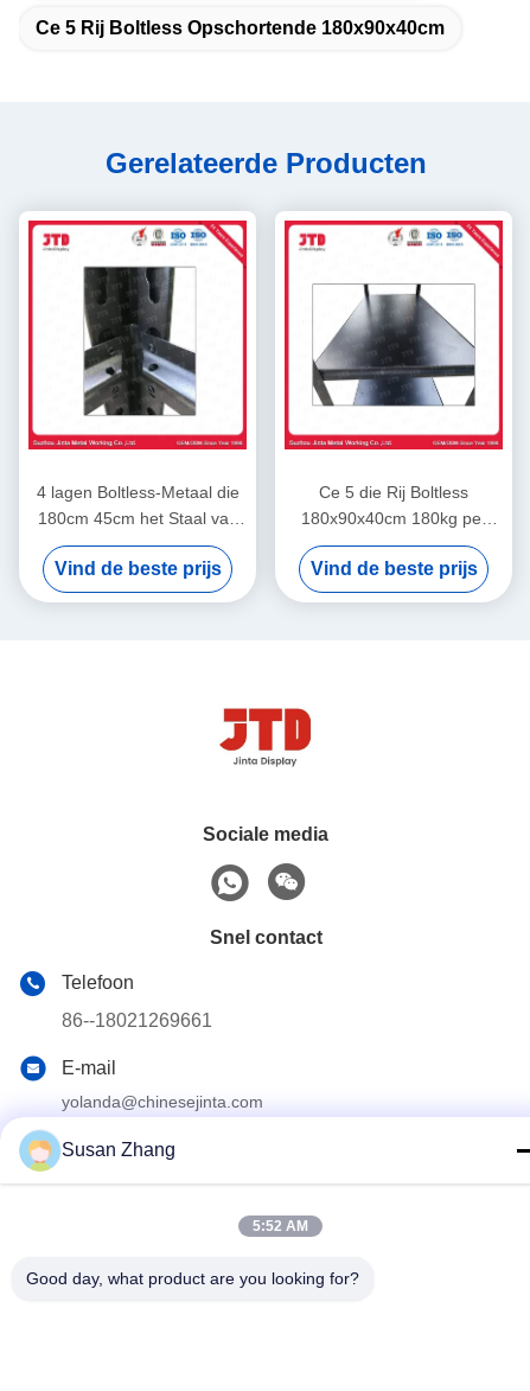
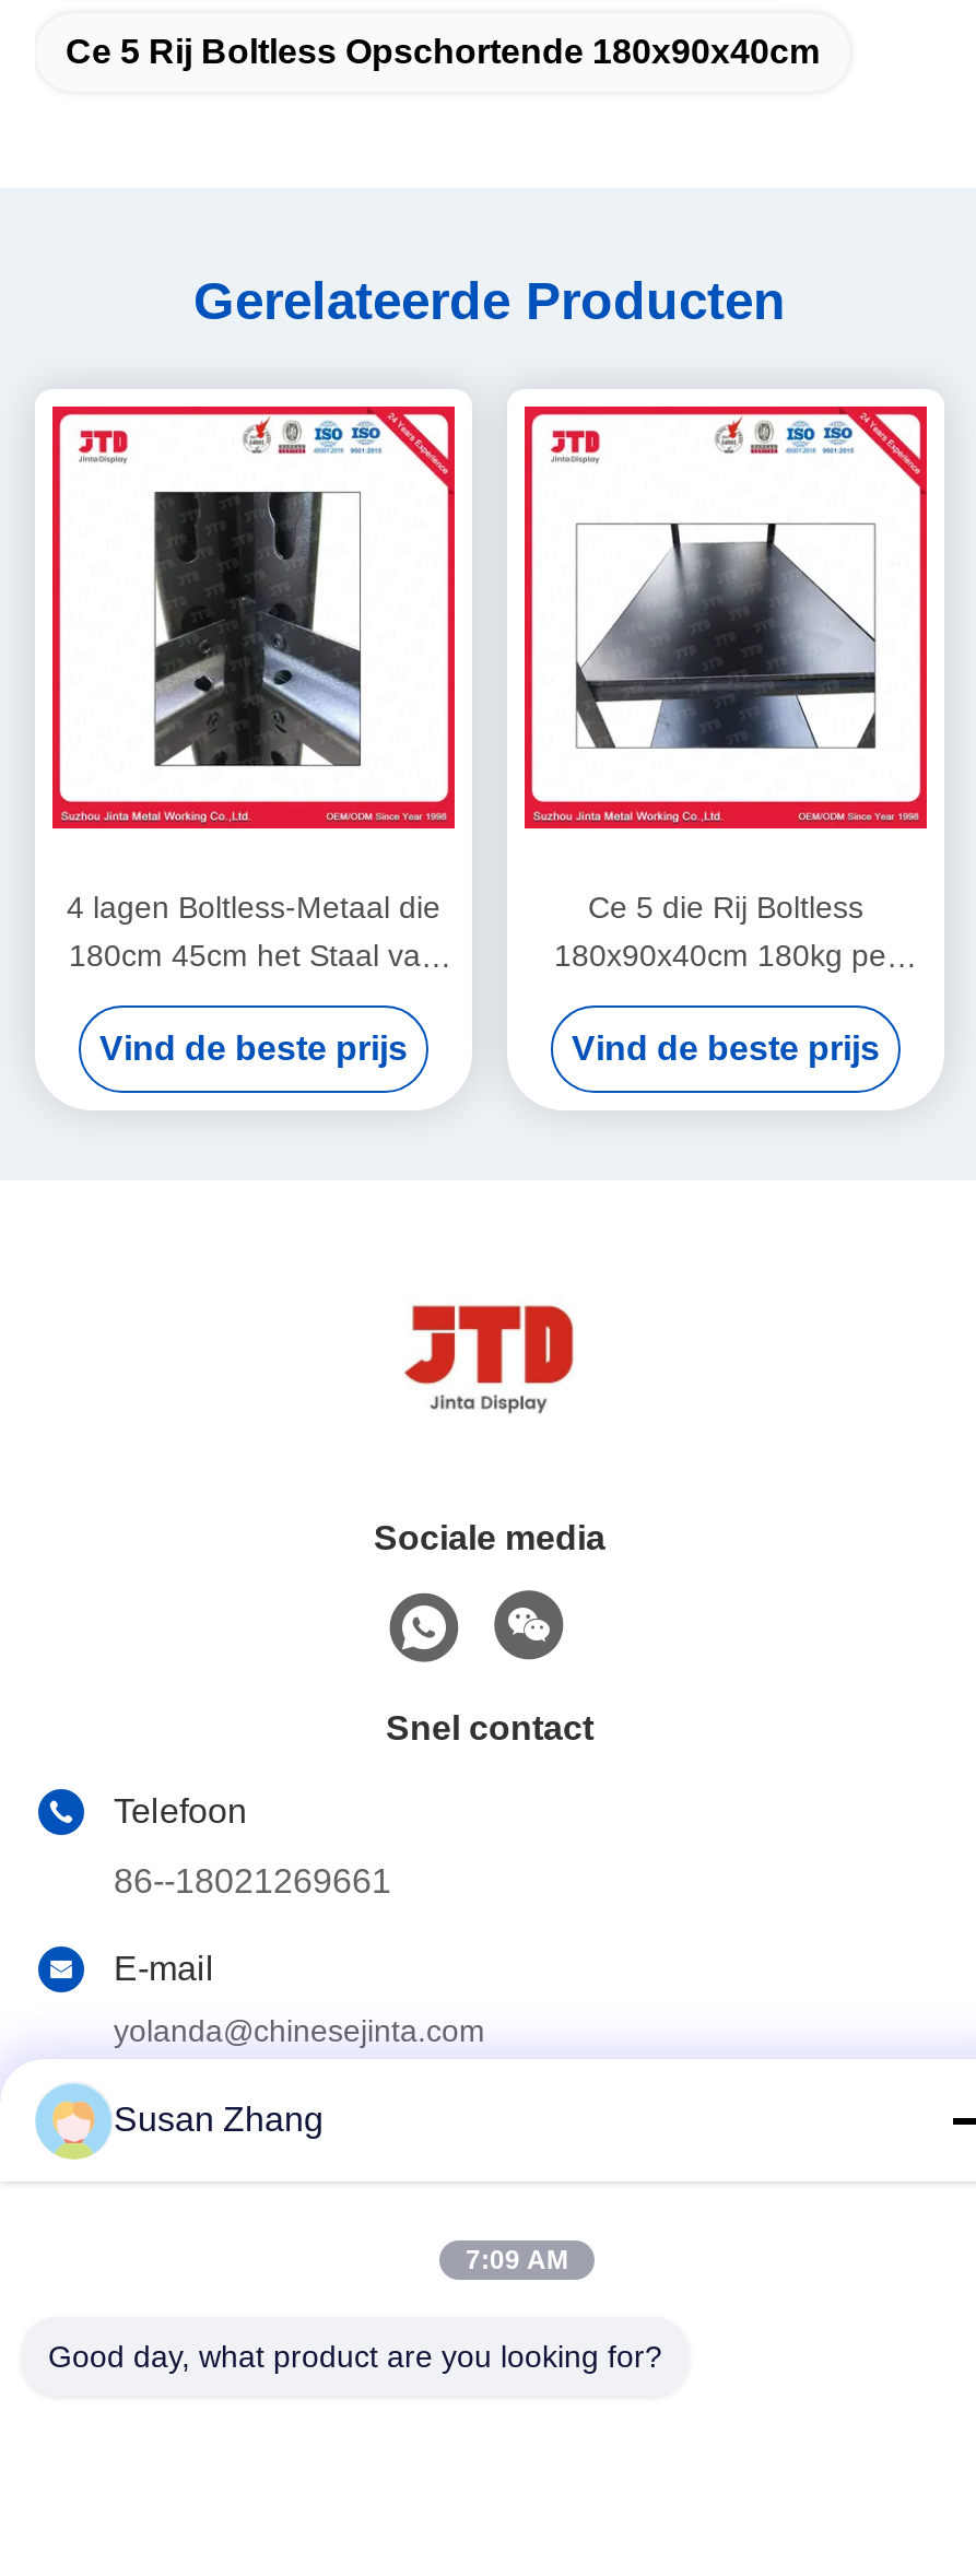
- 5:52 AM
+ 7:09 AM
